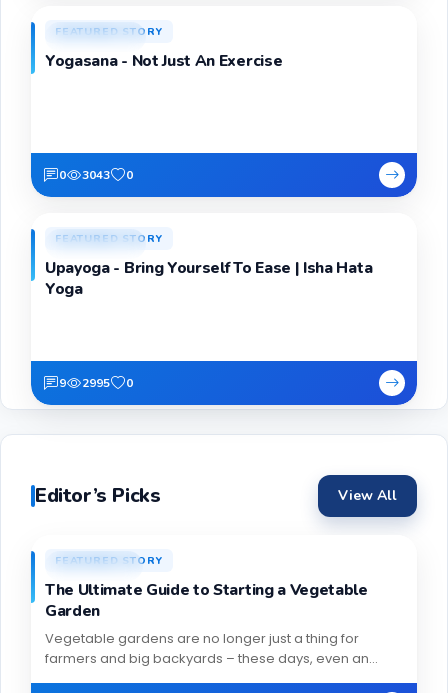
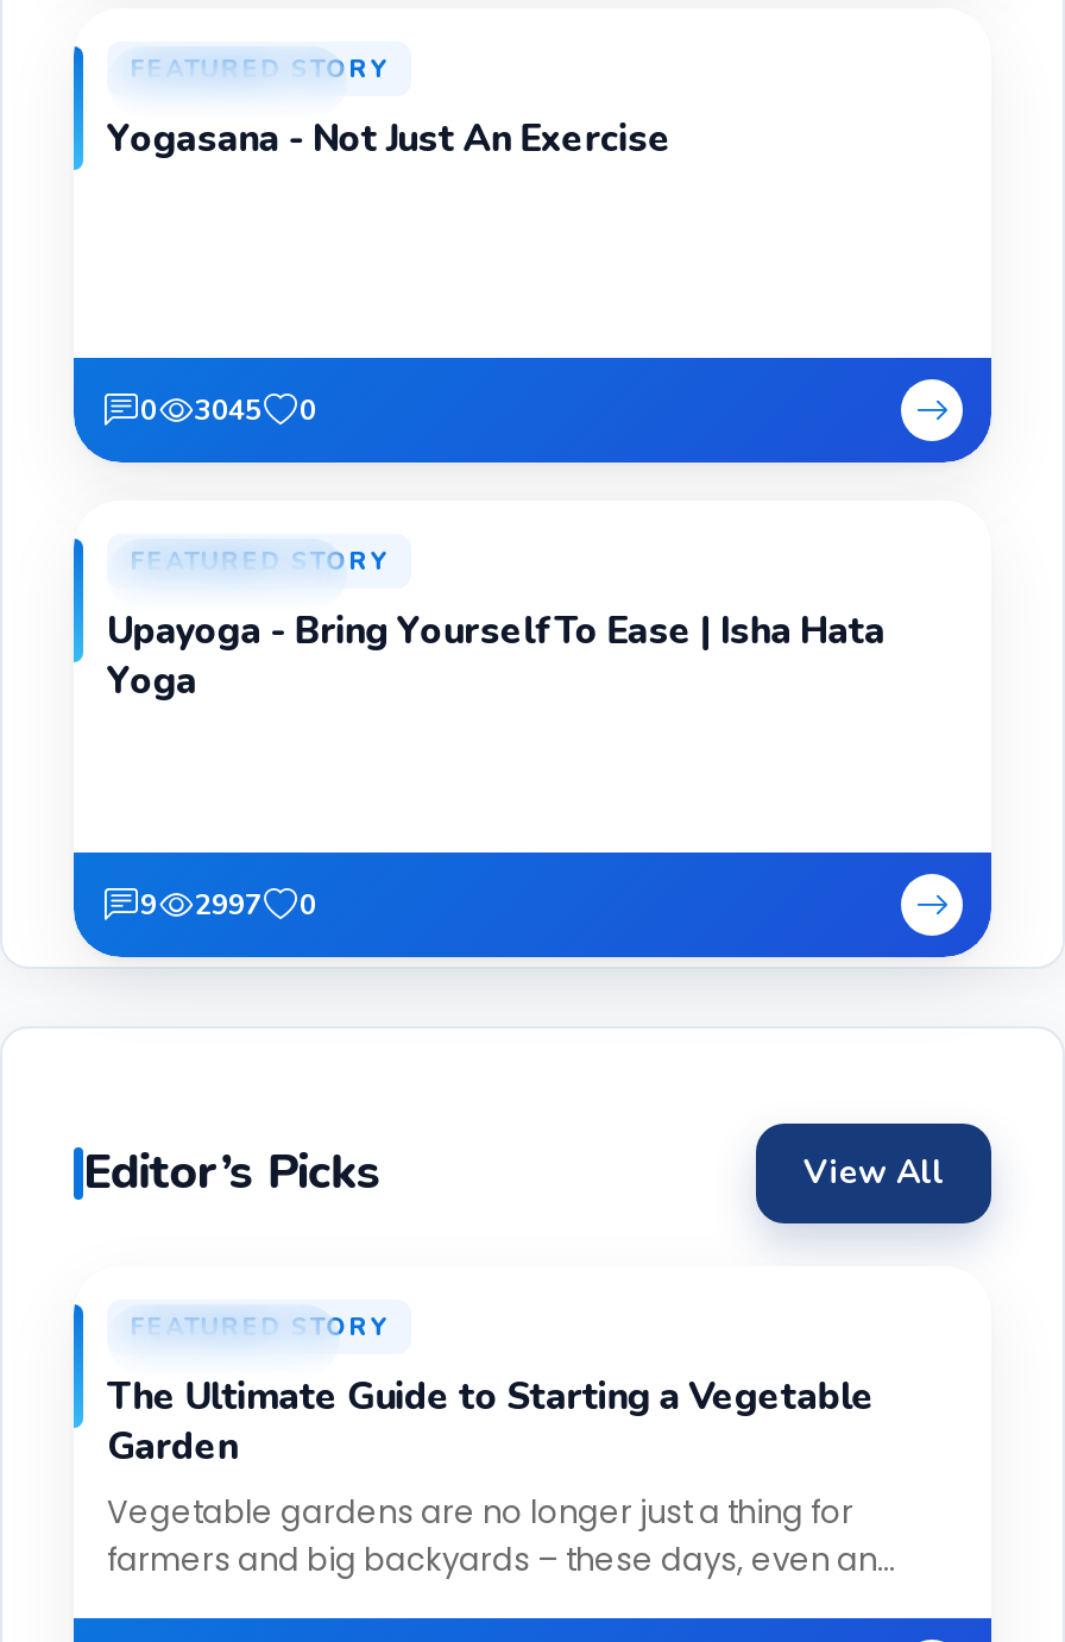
- 3043
+ 3045

- 9 2995 0
+ 9 2997 0
